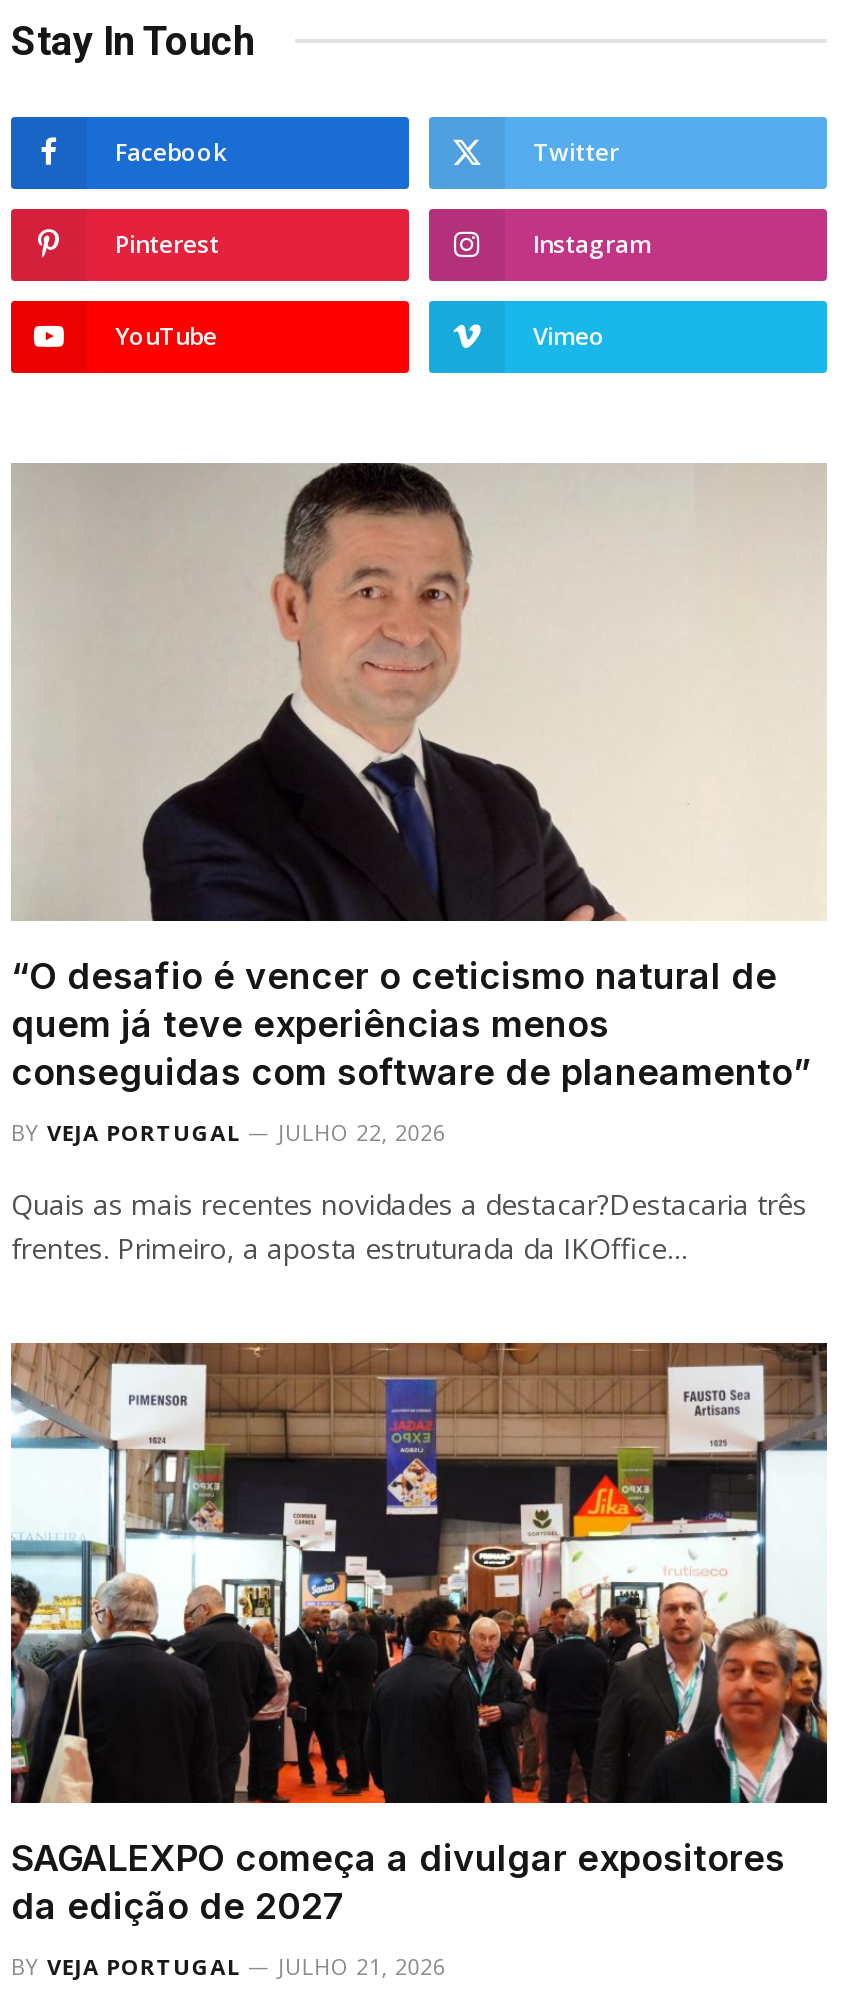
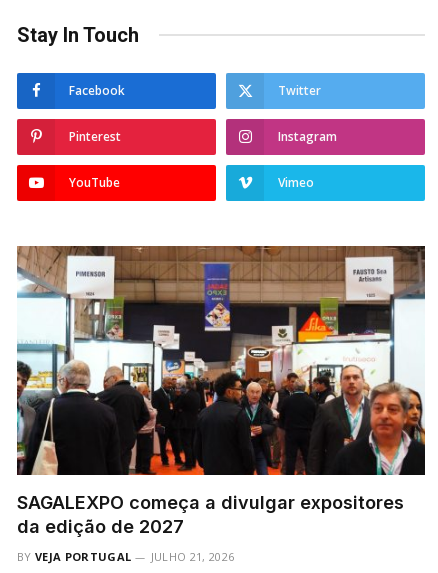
- [image]
- “O desafio é vencer o ceticismo natural de
- quem já teve experiências menos
- conseguidas com software de planeamento”
- BY VEJA PORTUGAL
- JULHO 22, 2026
- Quais as mais recentes novidades a destacar?Destacaria três
- frentes. Primeiro, a aposta estruturada da IKOffice…
